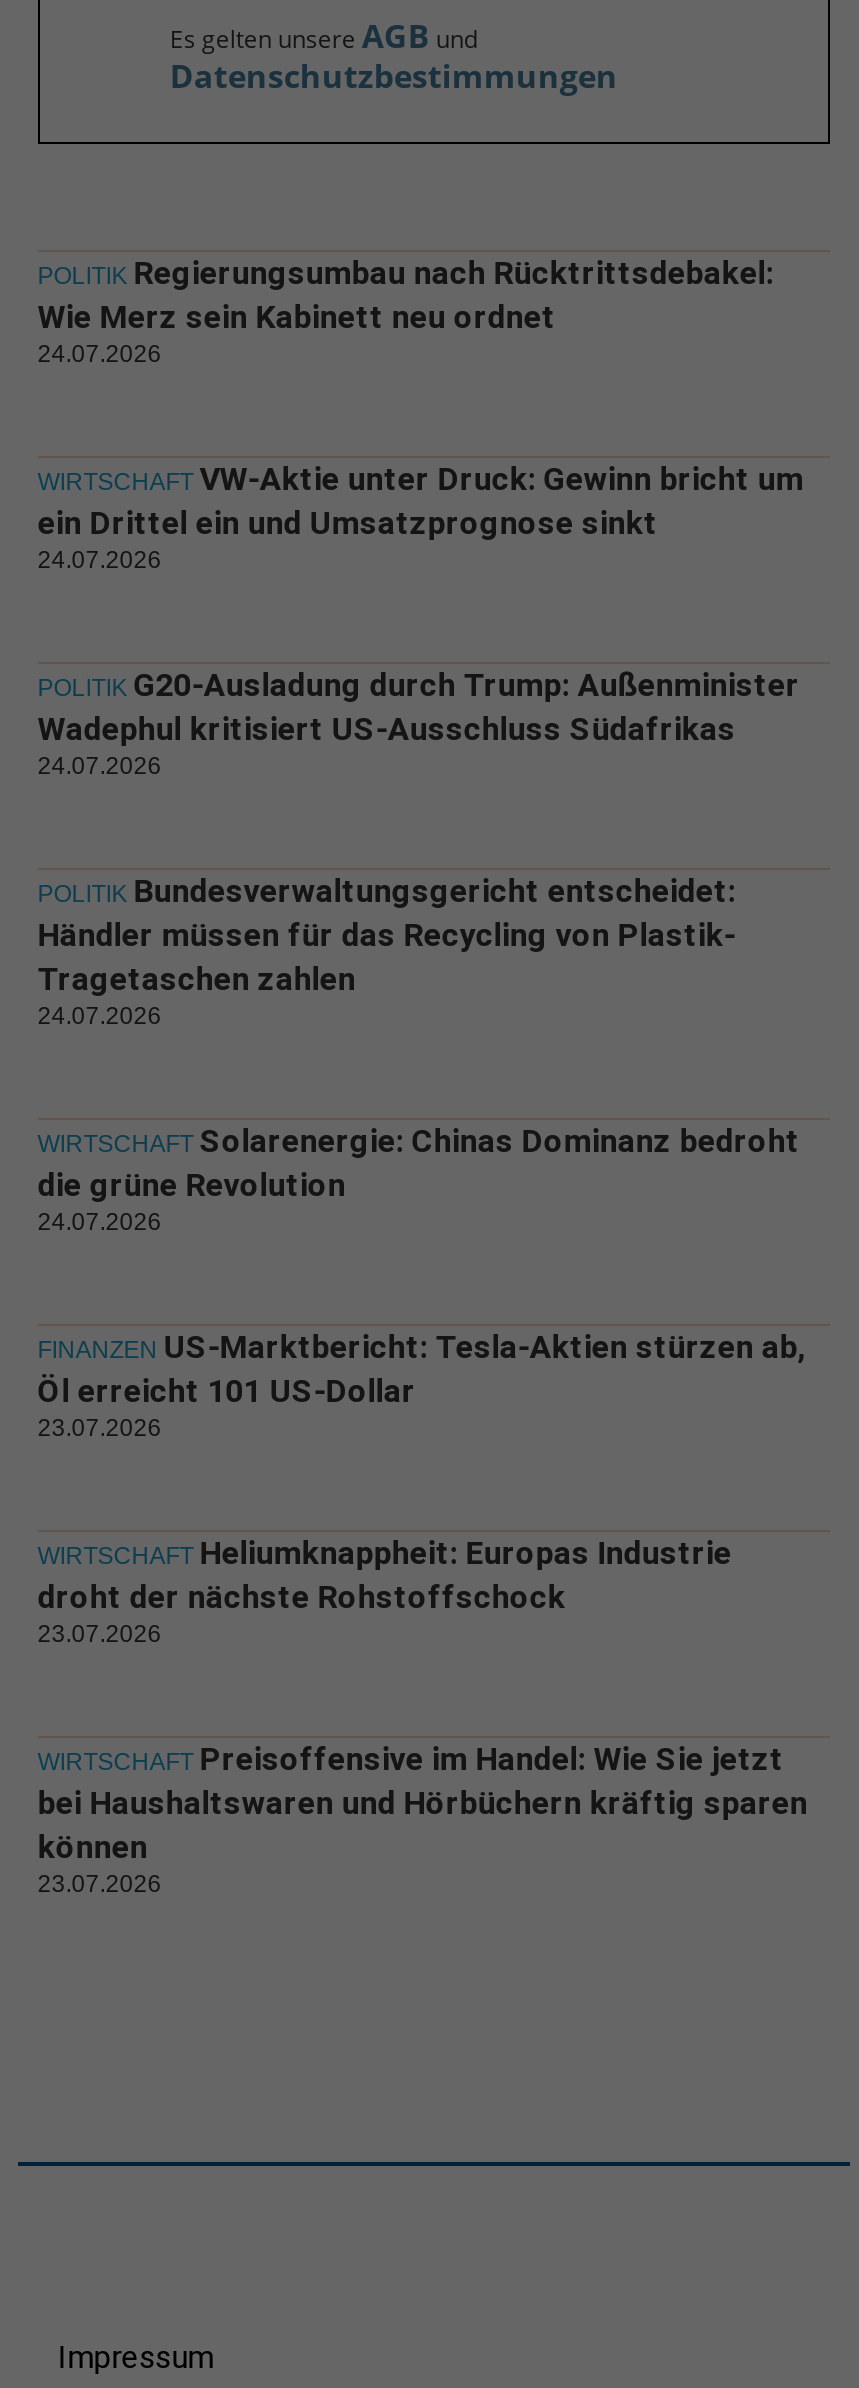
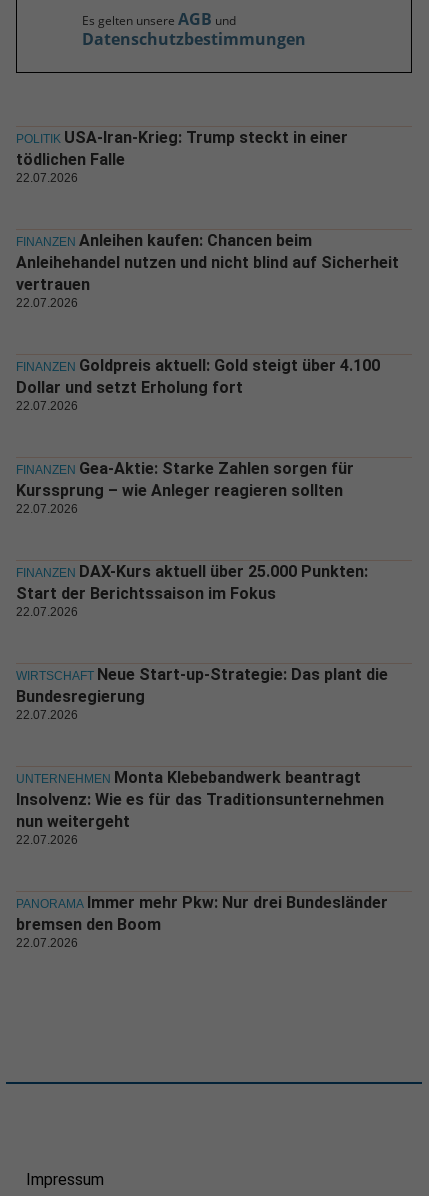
- POLITIK Regierungsumbau nach Rücktrittsdebakel:
- Wie Merz sein Kabinett neu ordnet
- 24.07.2026
+ POLITIK USA-Iran-Krieg: Trump steckt in einer
+ tödlichen Falle
+ 22.07.2026

- WIRTSCHAFT VW-Aktie unter Druck: Gewinn bricht um
- ein Drittel ein und Umsatzprognose sinkt
- 24.07.2026
+ FINANZEN Anleihen kaufen: Chancen beim
+ Anleihehandel nutzen und nicht blind auf Sicherheit
+ vertrauen
+ 22.07.2026

- POLITIK G20-Ausladung durch Trump: Außenminister
- Wadephul kritisiert US-Ausschluss Südafrikas
- 24.07.2026
+ FINANZEN Goldpreis aktuell: Gold steigt über 4.100
+ Dollar und setzt Erholung fort
+ 22.07.2026

- POLITIK Bundesverwaltungsgericht entscheidet:
- Händler müssen für das Recycling von Plastik-
- Tragetaschen zahlen
- 24.07.2026
+ FINANZEN Gea-Aktie: Starke Zahlen sorgen für
+ Kurssprung – wie Anleger reagieren sollten
+ 22.07.2026

- WIRTSCHAFT Solarenergie: Chinas Dominanz bedroht
- die grüne Revolution
- 24.07.2026
+ FINANZEN DAX-Kurs aktuell über 25.000 Punkten:
+ Start der Berichtssaison im Fokus
+ 22.07.2026

- FINANZEN US-Marktbericht: Tesla-Aktien stürzen ab,
- Öl erreicht 101 US-Dollar
- 23.07.2026
+ WIRTSCHAFT Neue Start-up-Strategie: Das plant die
+ Bundesregierung
+ 22.07.2026

- WIRTSCHAFT Heliumknappheit: Europas Industrie
- droht der nächste Rohstoffschock
- 23.07.2026
+ UNTERNEHMEN Monta Klebebandwerk beantragt
+ Insolvenz: Wie es für das Traditionsunternehmen
+ nun weitergeht
+ 22.07.2026

- WIRTSCHAFT Preisoffensive im Handel: Wie Sie jetzt
- bei Haushaltswaren und Hörbüchern kräftig sparen
- können
- 23.07.2026
+ PANORAMA Immer mehr Pkw: Nur drei Bundesländer
+ bremsen den Boom
+ 22.07.2026
